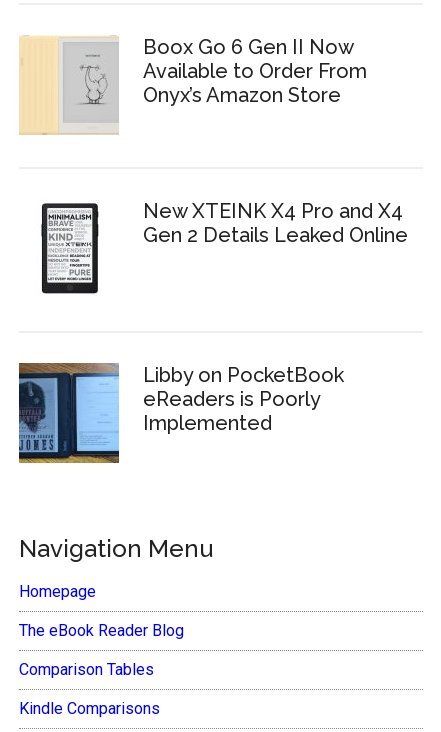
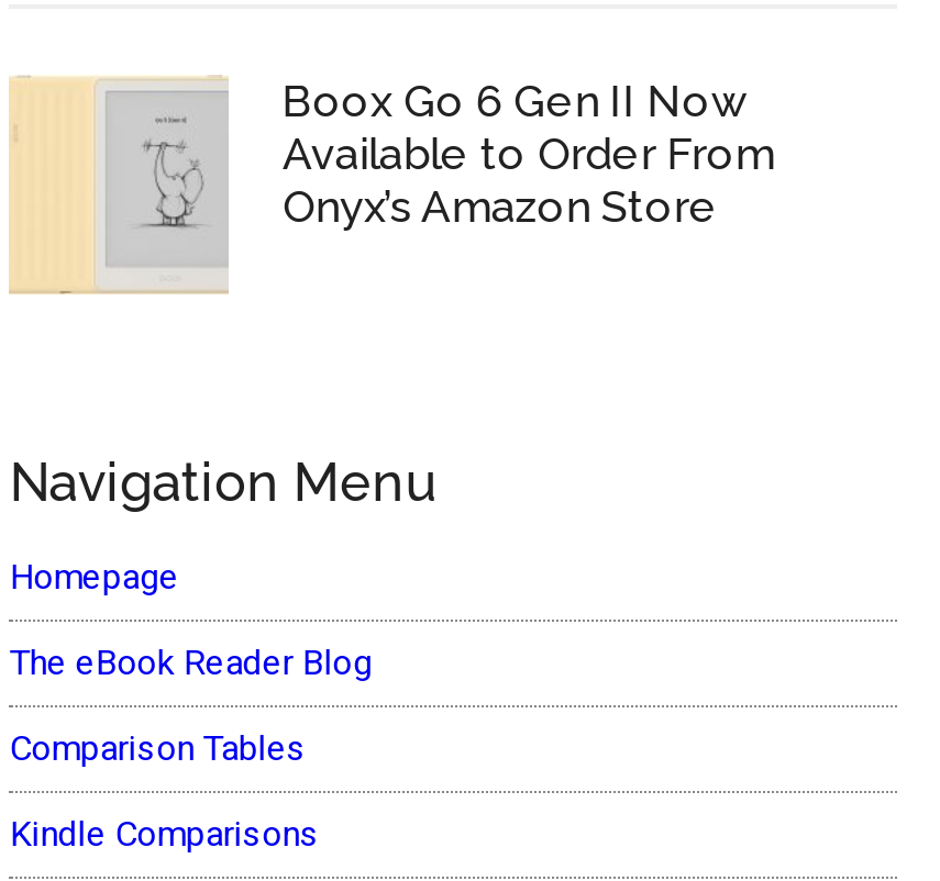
- [image]

- New XTEINK X4 Pro and X4
- Gen 2 Details Leaked Online

- [image]
- Libby on PocketBook
- eReaders is Poorly
- Implemented
